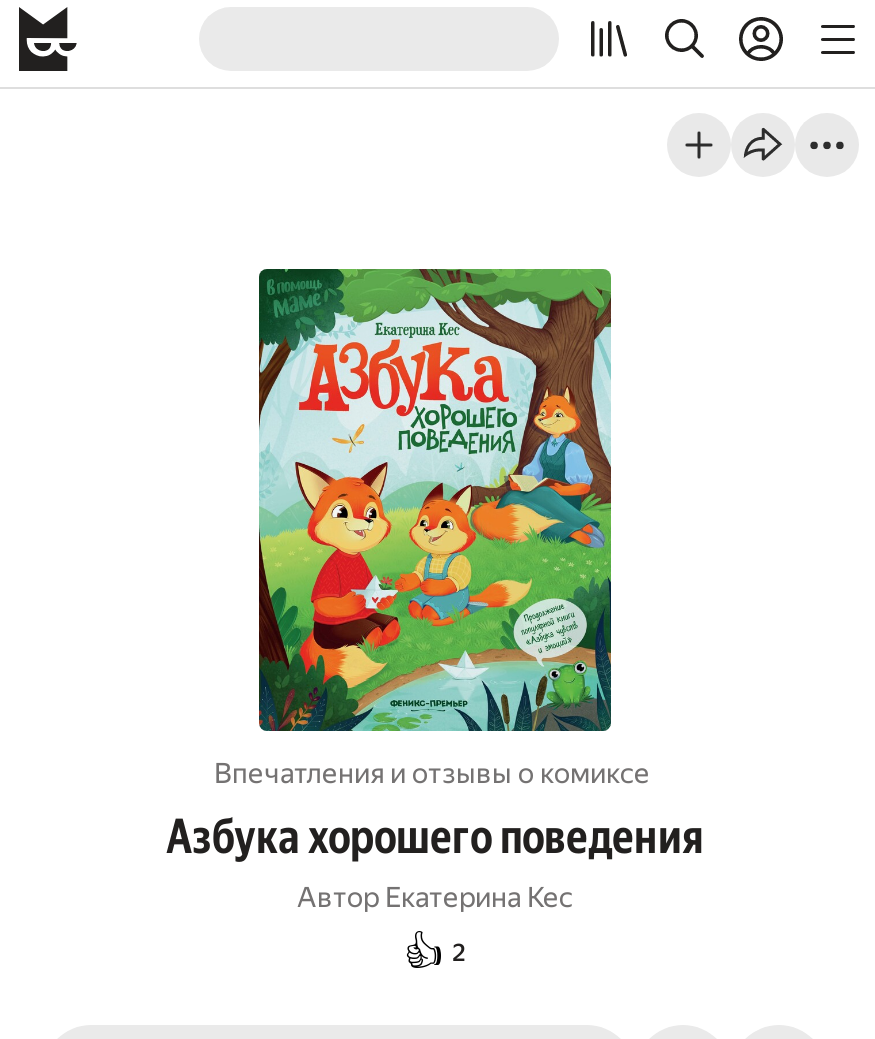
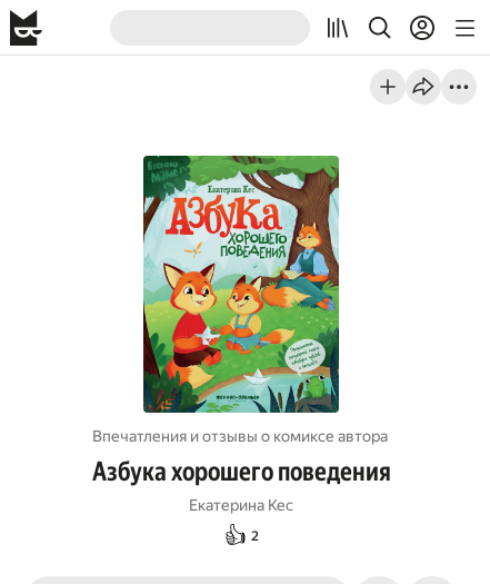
- Впечатления и отзывы о комиксе
+ Впечатления и отзывы о комиксе автора

- Автор Екатерина Кес
+ Екатерина Кес
